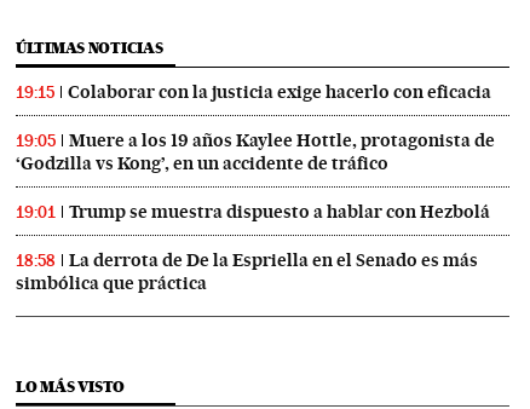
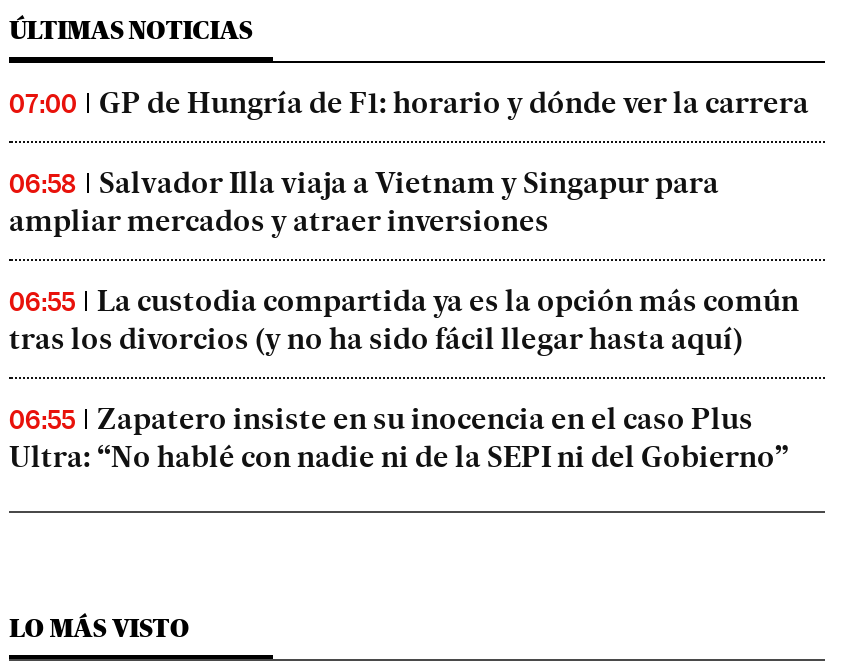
- 19:15
- Colaborar con la justicia exige hacerlo con eficacia
+ 07:00
+ GP de Hungría de F1: horario y dónde ver la carrera

- 19:05
- Muere a los 19 años Kaylee Hottle, protagonista de
- ‘Godzilla vs Kong’, en un accidente de tráfico
+ 06:58
+ Salvador Illa viaja a Vietnam y Singapur para
+ ampliar mercados y atraer inversiones

- 19:01
- Trump se muestra dispuesto a hablar con Hezbolá
+ 06:55
+ La custodia compartida ya es la opción más común
+ tras los divorcios (y no ha sido fácil llegar hasta aquí)

- 18:58
- La derrota de De la Espriella en el Senado es más
- simbólica que práctica
+ 06:55
+ Zapatero insiste en su inocencia en el caso Plus
+ Ultra: “No hablé con nadie ni de la SEPI ni del Gobierno”
